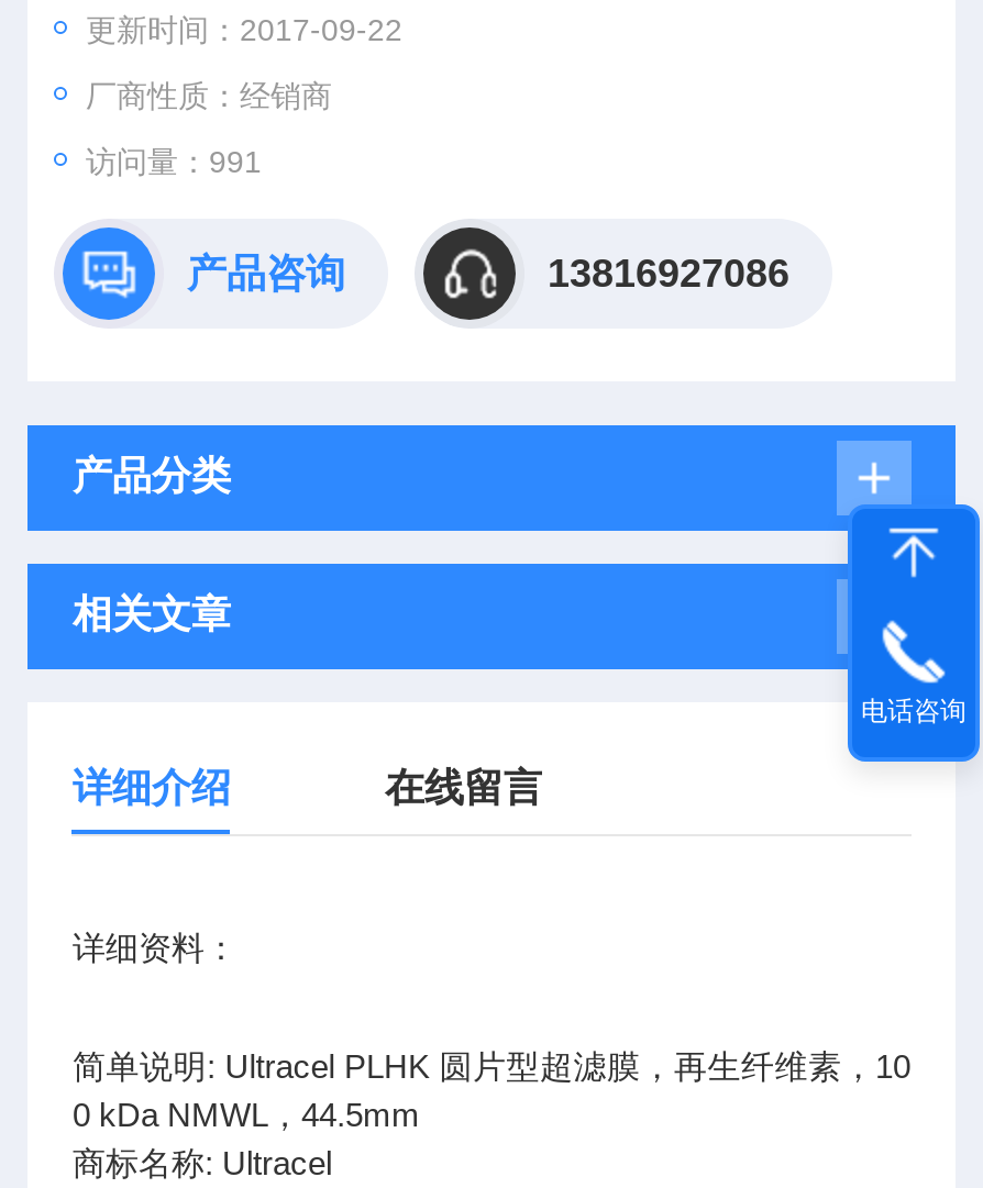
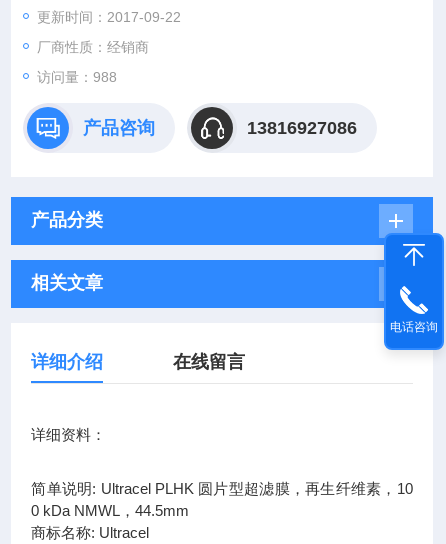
- 访问量：991
+ 访问量：988
